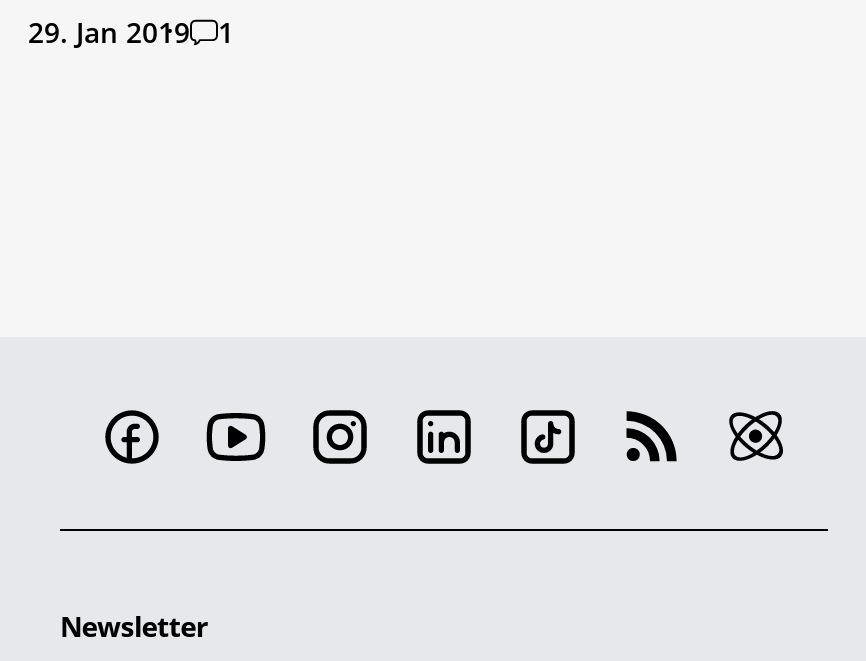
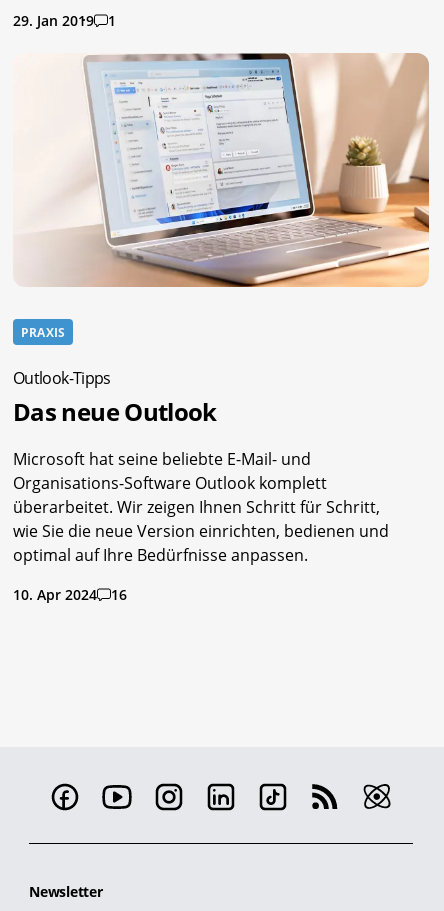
+ [image]
+ PRAXIS
+ Outlook-Tipps
+ Das neue Outlook
+ Microsoft hat seine beliebte E-Mail- und
+ Organisations-Software Outlook komplett
+ überarbeitet. Wir zeigen Ihnen Schritt für Schritt,
+ wie Sie die neue Version einrichten, bedienen und
+ optimal auf Ihre Bedürfnisse anpassen.
+ 10. Apr 2024
+ 16
